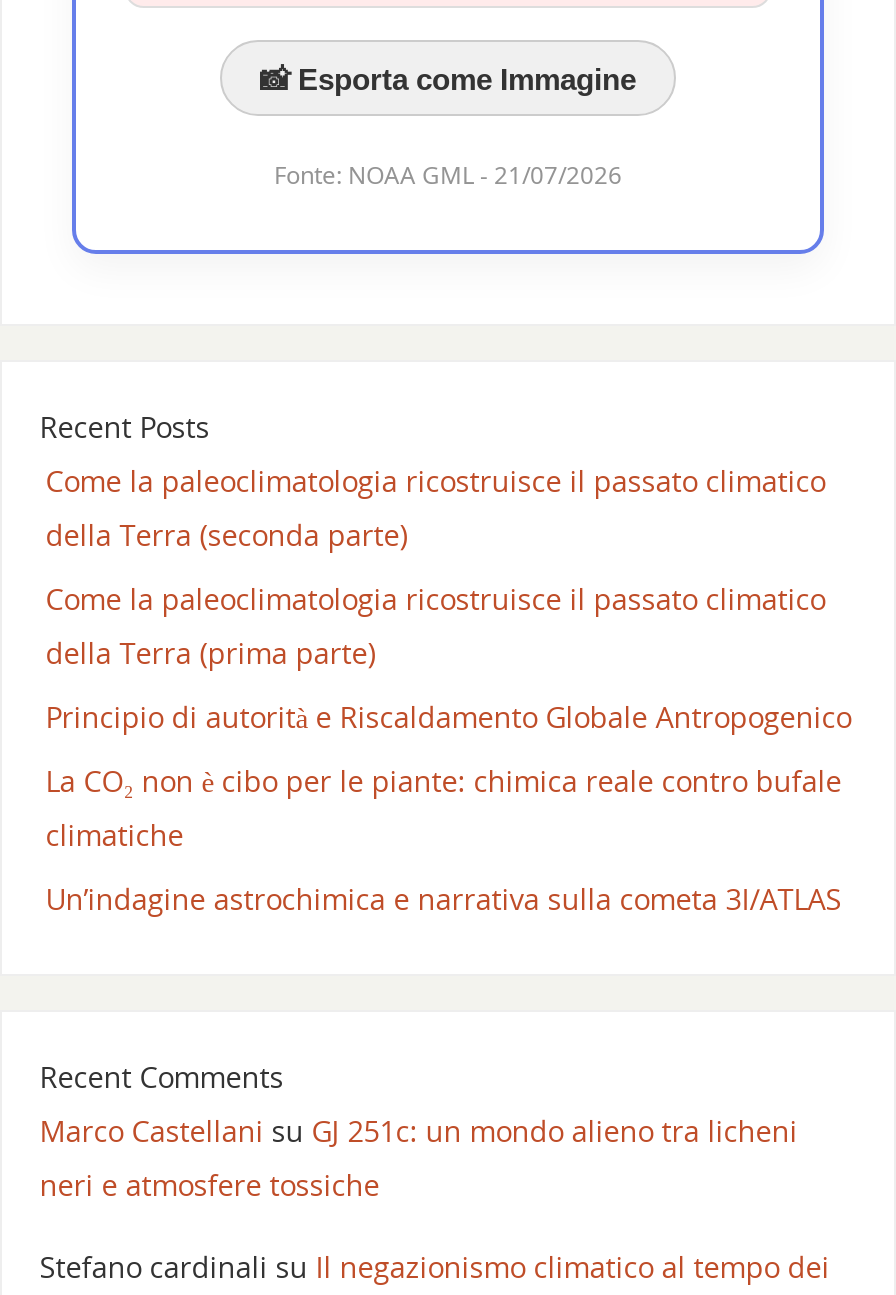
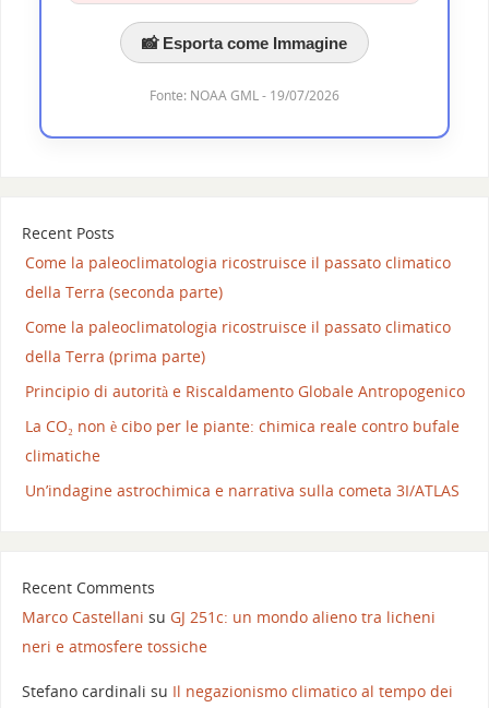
- Fonte: NOAA GML - 21/07/2026
+ Fonte: NOAA GML - 19/07/2026
